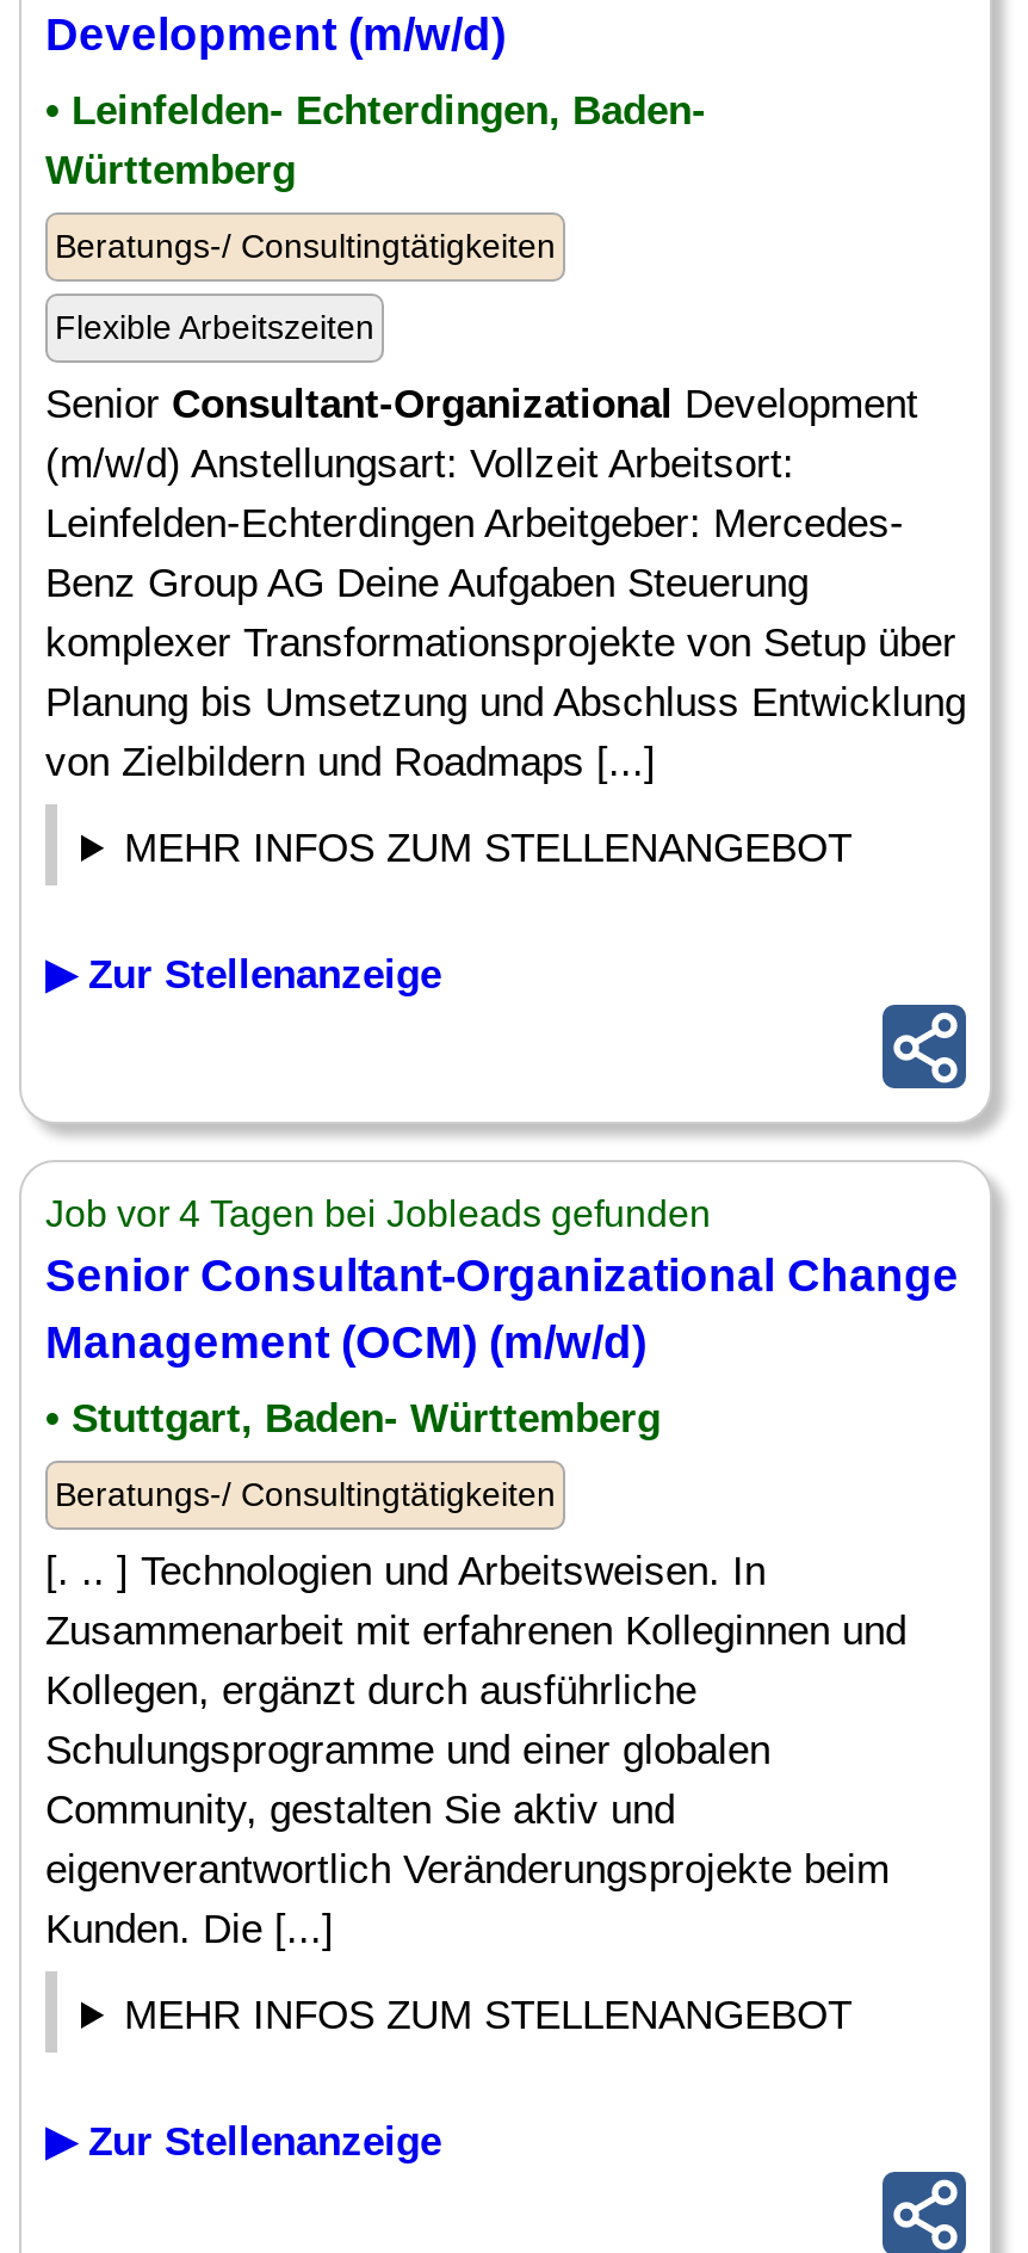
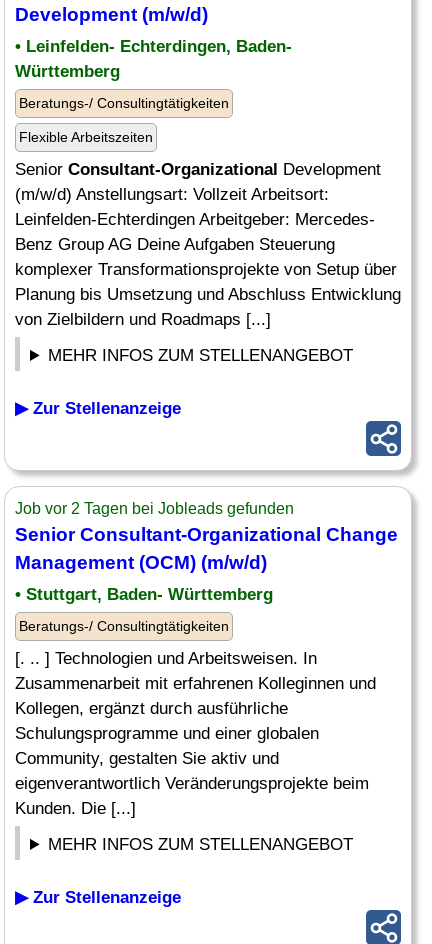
- Job vor 4 Tagen bei Jobleads gefunden
+ Job vor 2 Tagen bei Jobleads gefunden
